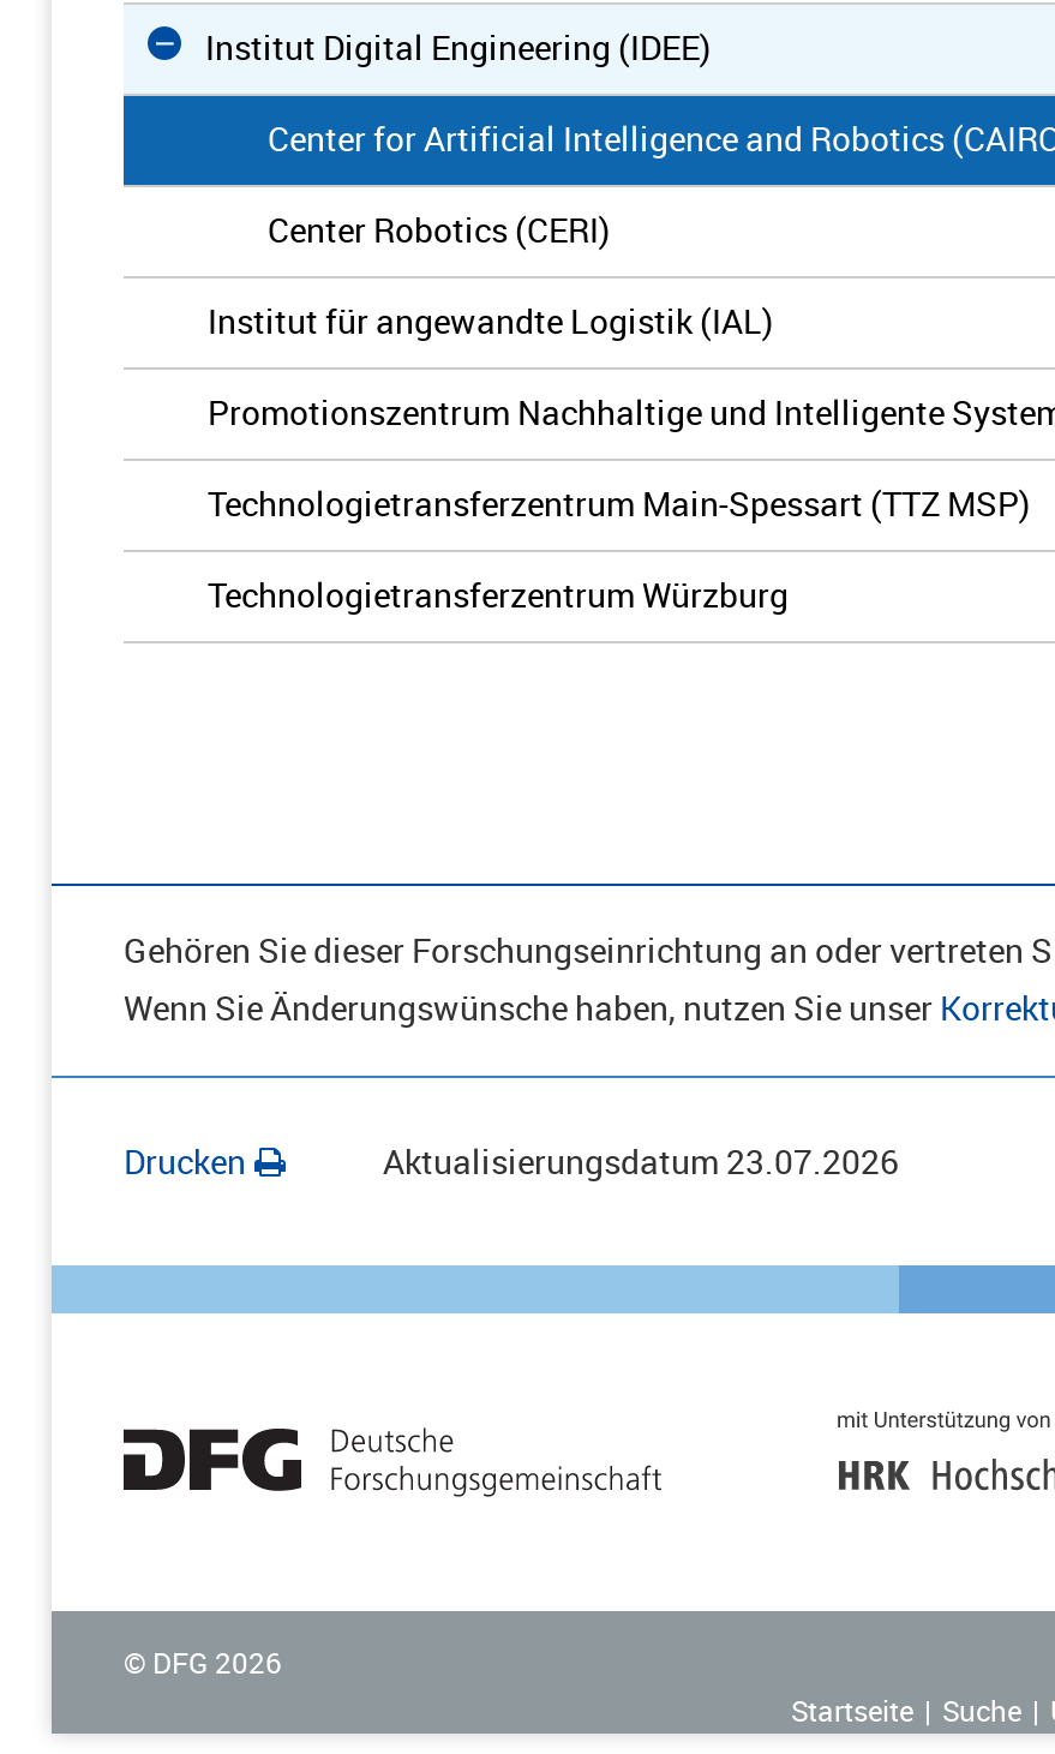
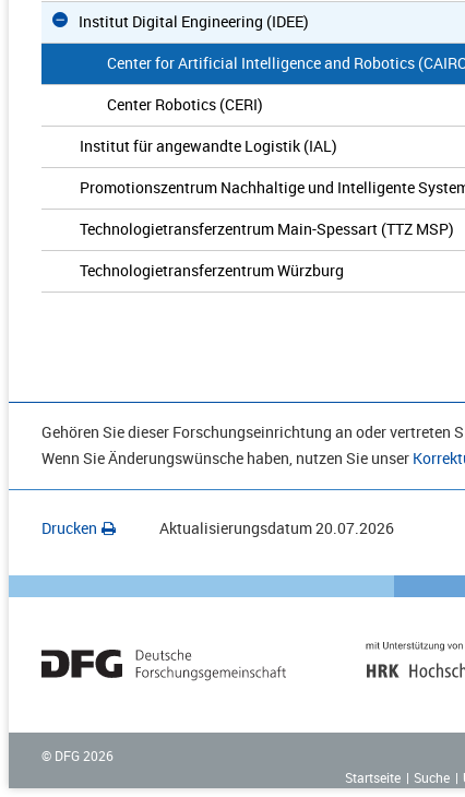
- Aktualisierungsdatum 23.07.2026
+ Aktualisierungsdatum 20.07.2026
